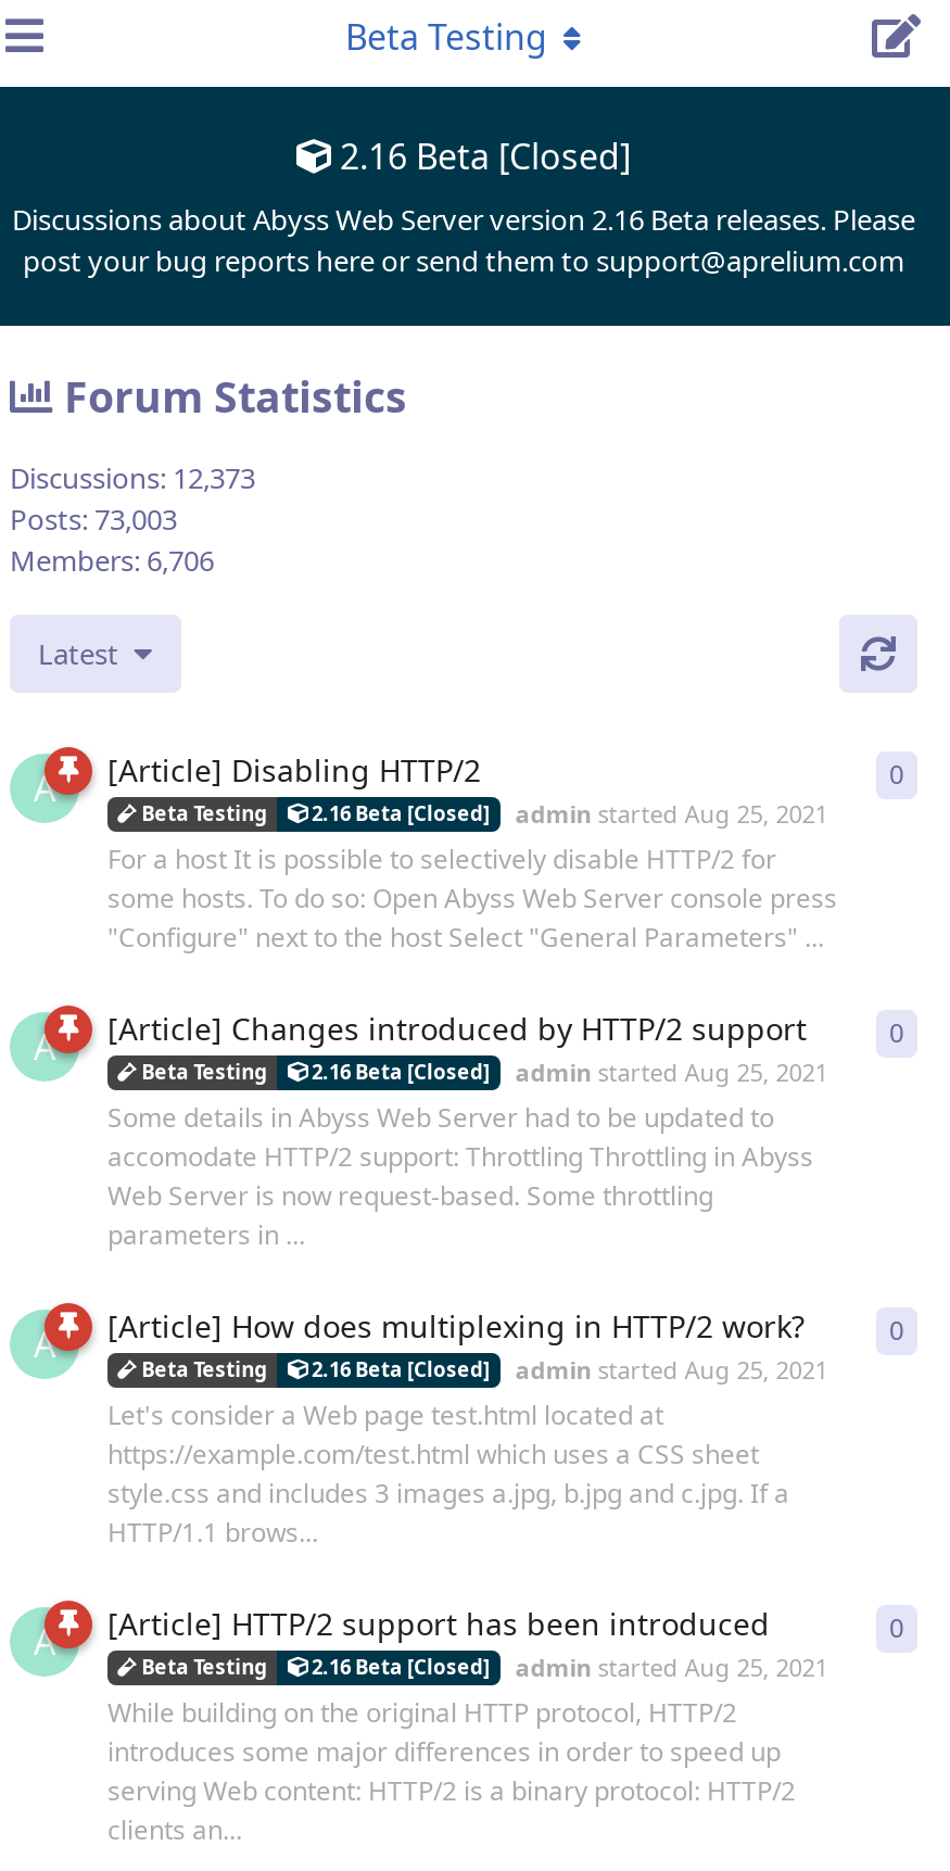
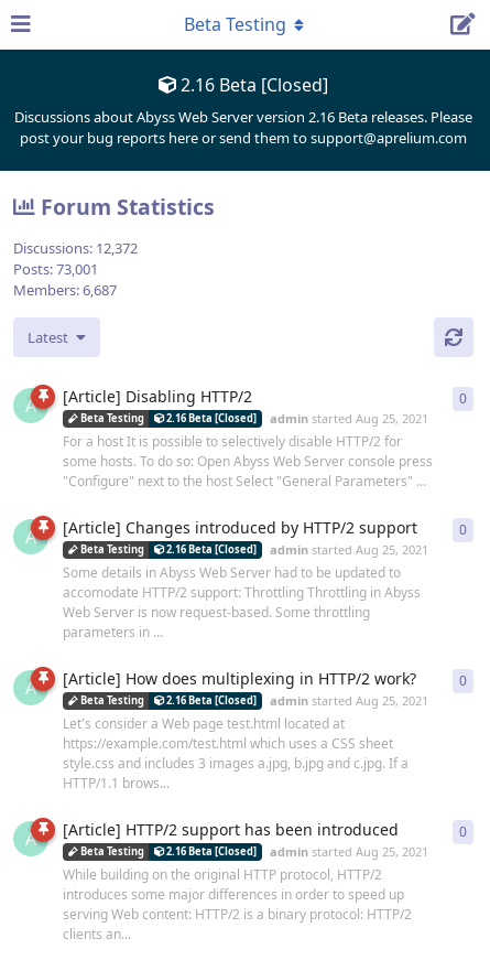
- Discussions: 12,373
+ Discussions: 12,372

- Posts: 73,003
+ Posts: 73,001

- Members: 6,706
+ Members: 6,687
